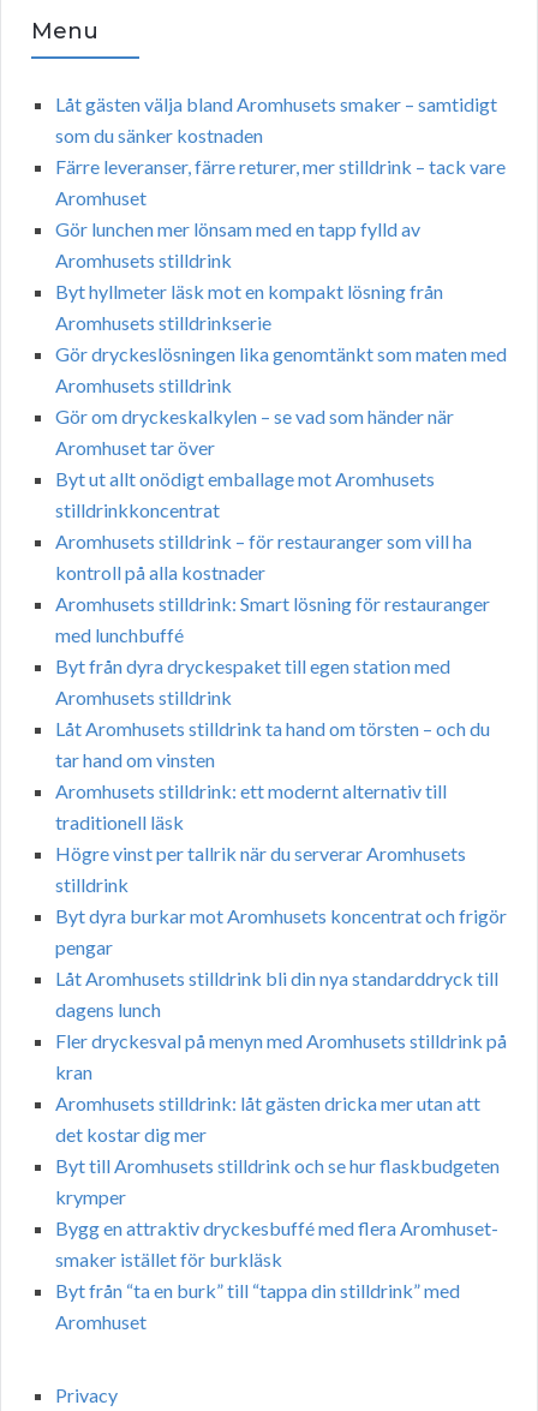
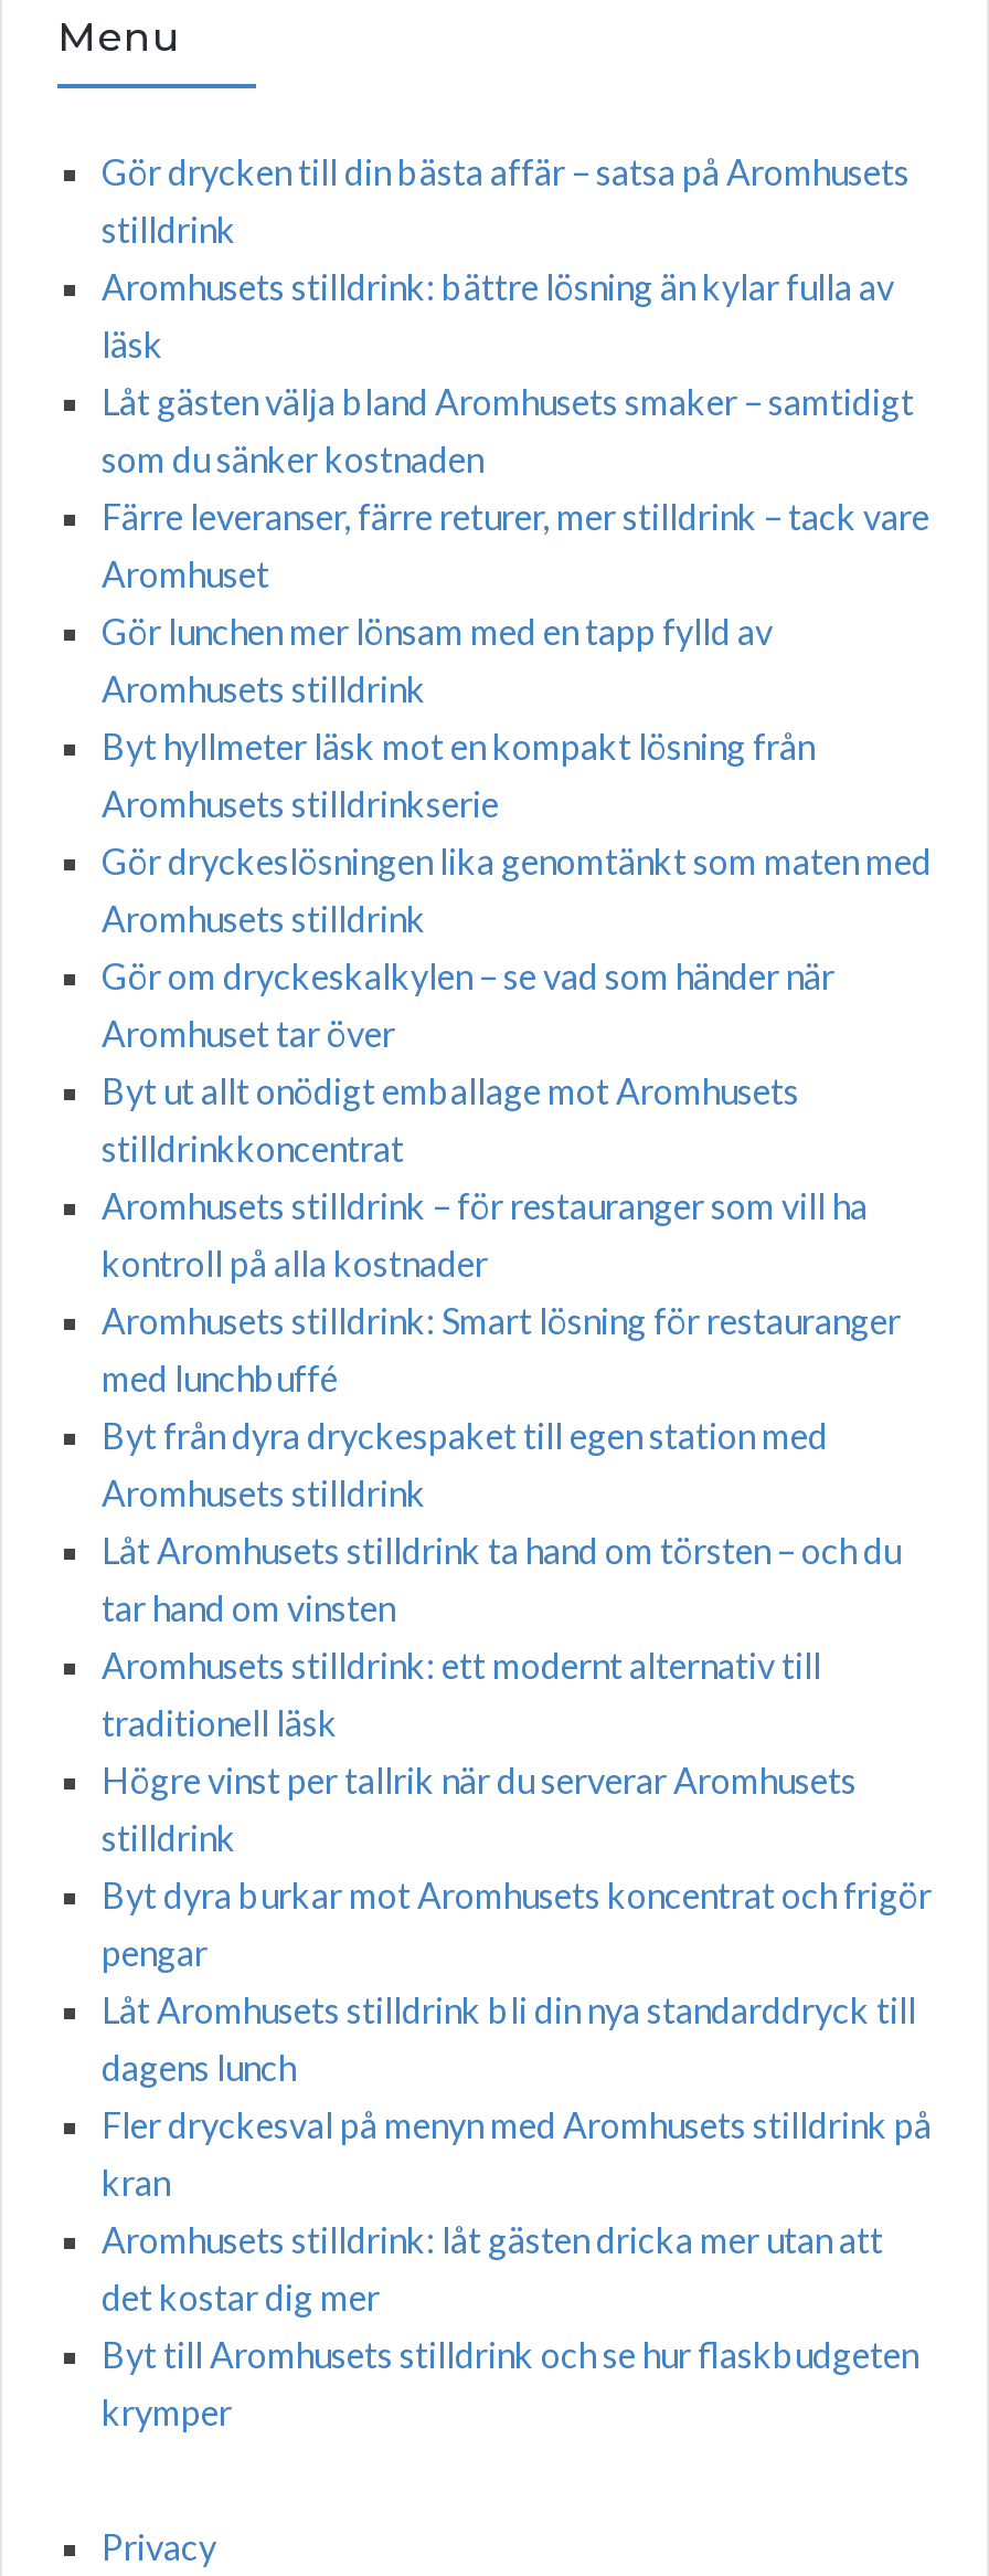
+ Gör drycken till din bästa affär – satsa på Aromhusets
+ stilldrink
+ Aromhusets stilldrink: bättre lösning än kylar fulla av
+ läsk

moved down: Låt gästen välja bland Aromhusets smaker – samtidigt | som du sänker kostnaden | Färre leveranser, färre returer, mer stilldrink – tack vare | ... | Byt till Aromhusets stilldrink och se hur flaskbudgeten | krymper

- Bygg en attraktiv dryckesbuffé med flera Aromhuset-
- smaker istället för burkläsk
- Byt från “ta en burk” till “tappa din stilldrink” med
- Aromhuset
